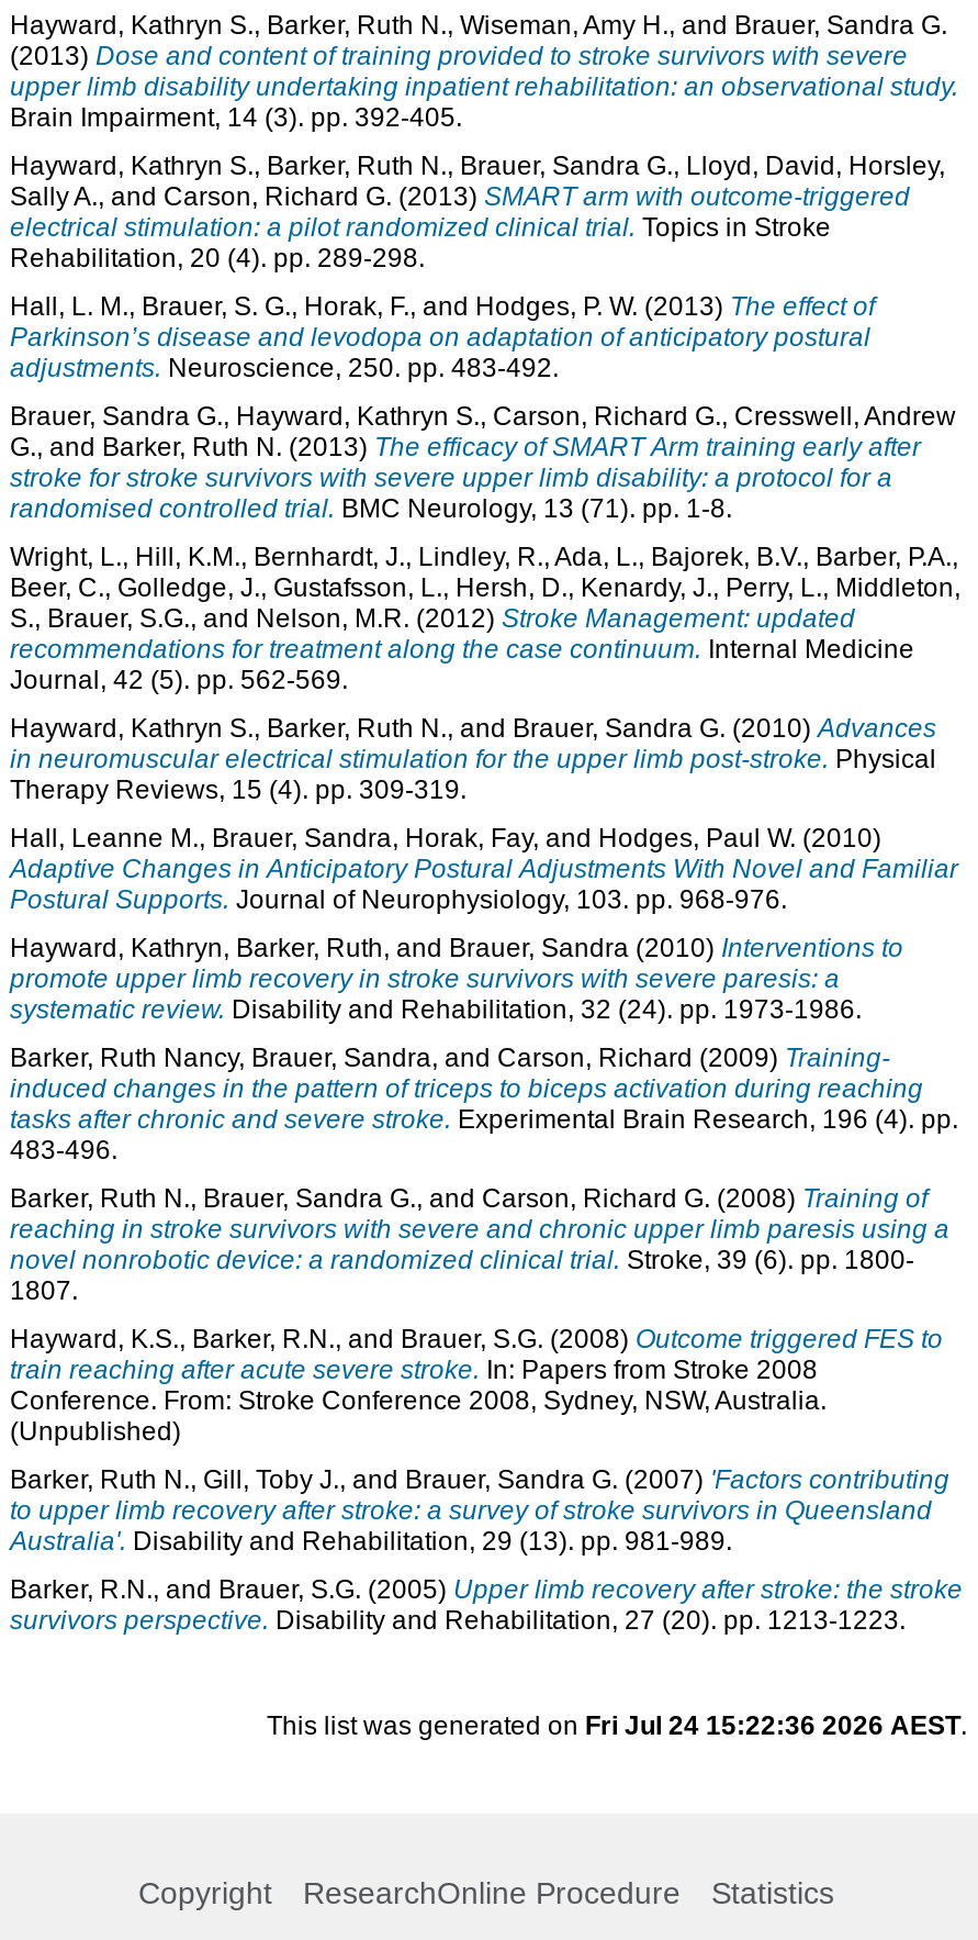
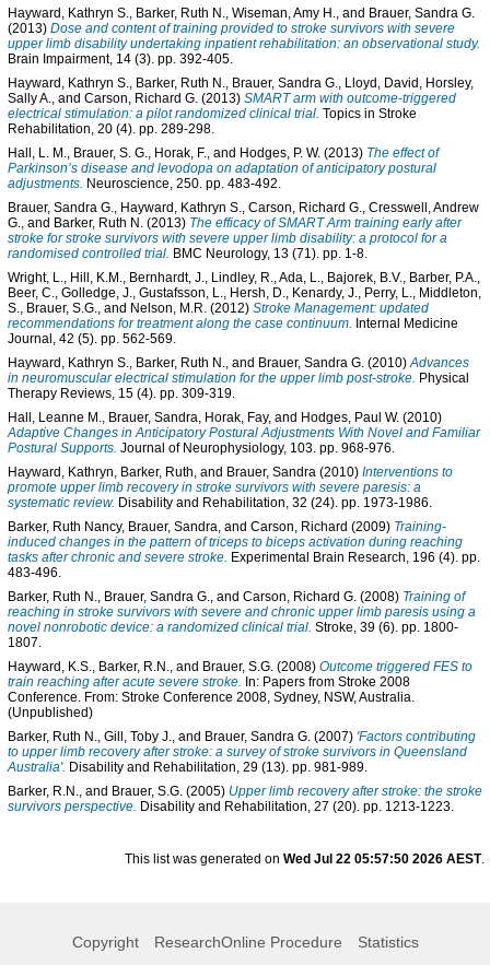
- This list was generated on Fri Jul 24 15:22:36 2026 AEST.
+ This list was generated on Wed Jul 22 05:57:50 2026 AEST.
